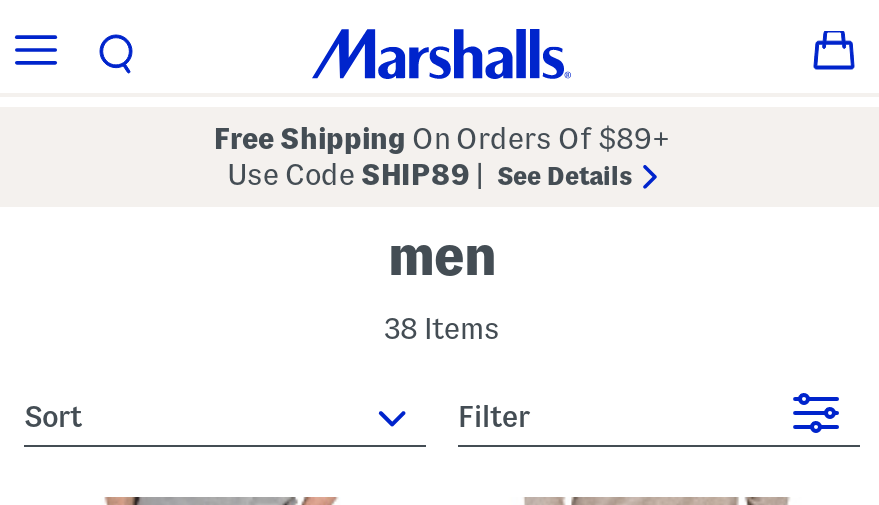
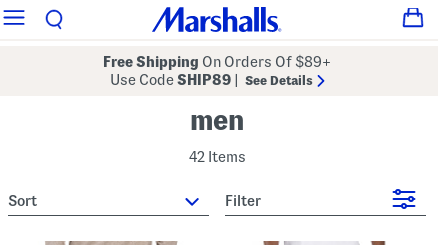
- 38 Items
+ 42 Items
